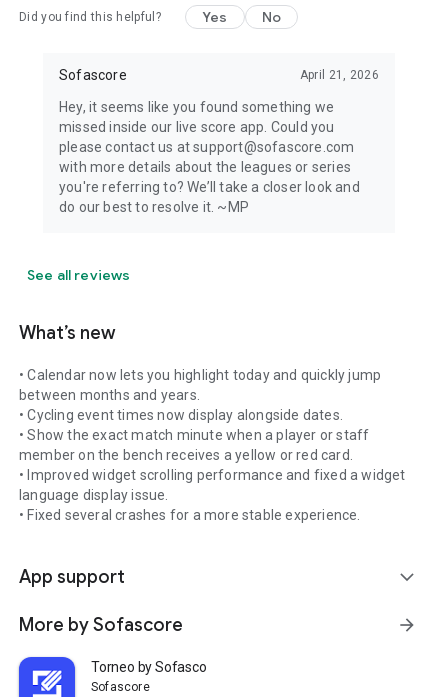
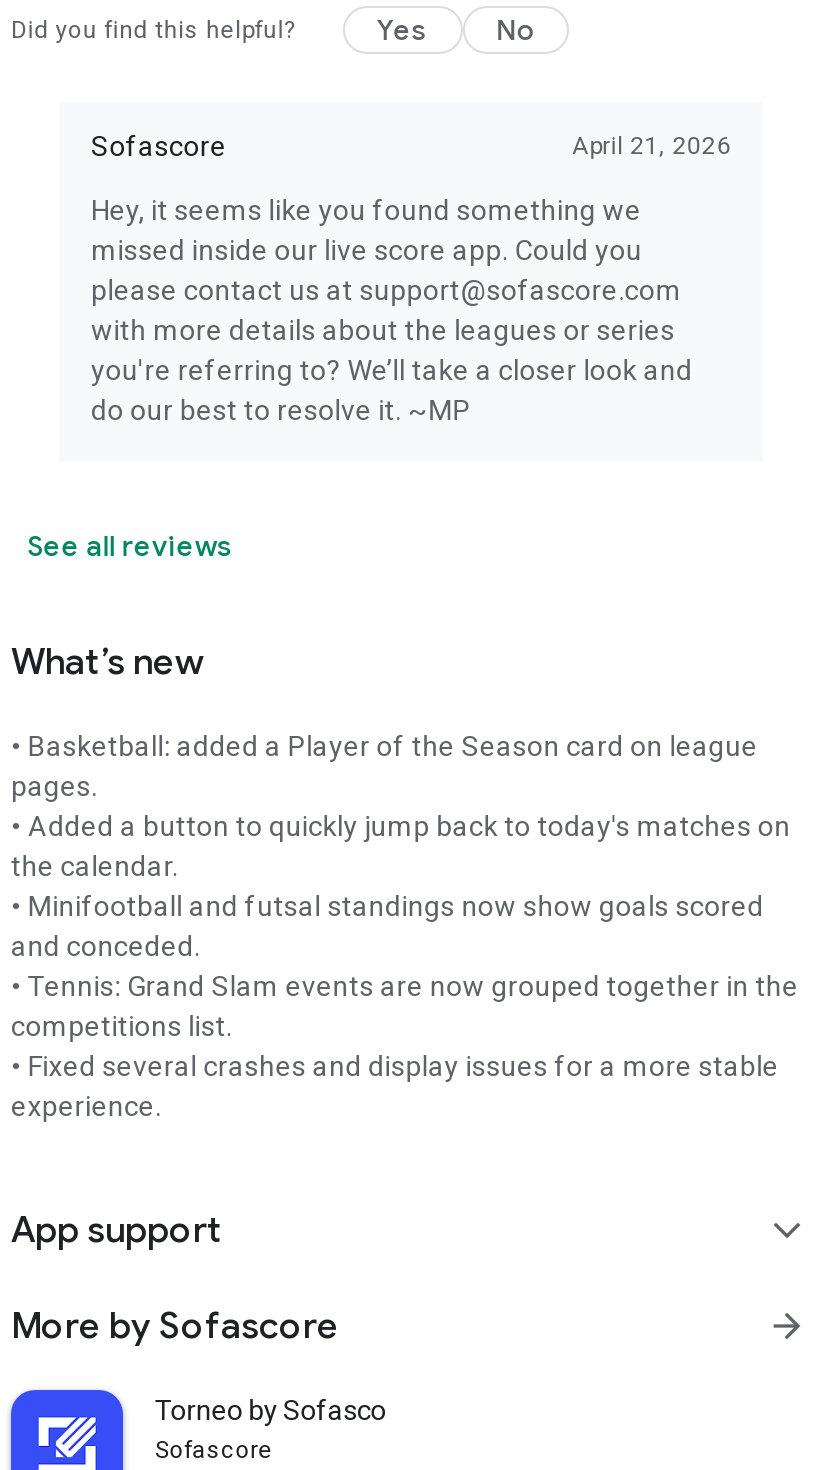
- • Calendar now lets you highlight today and quickly jump
- between months and years.
- • Cycling event times now display alongside dates.
- • Show the exact match minute when a player or staff
- member on the bench receives a yellow or red card.
- • Improved widget scrolling performance and fixed a widget
- language display issue.
- • Fixed several crashes for a more stable experience.
+ • Basketball: added a Player of the Season card on league
+ pages.
+ • Added a button to quickly jump back to today's matches on
+ the calendar.
+ • Minifootball and futsal standings now show goals scored
+ and conceded.
+ • Tennis: Grand Slam events are now grouped together in the
+ competitions list.
+ • Fixed several crashes and display issues for a more stable
+ experience.
